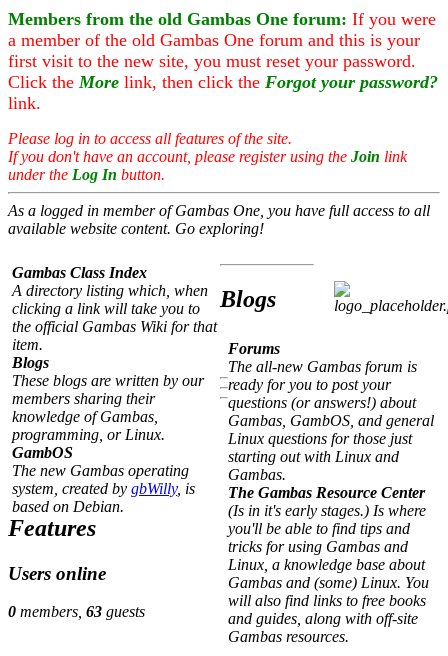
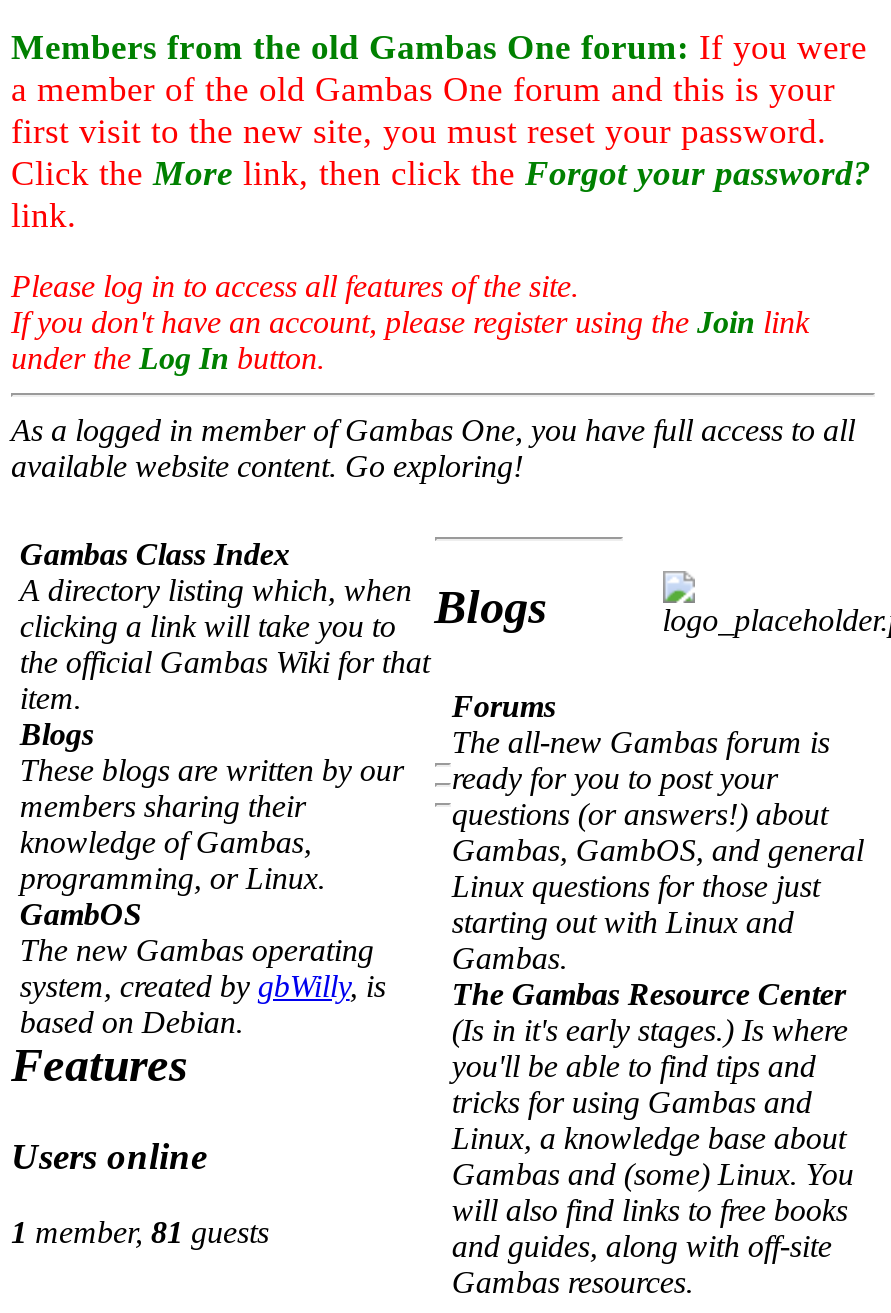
- 0 members, 63 guests
+ 1 member, 81 guests
